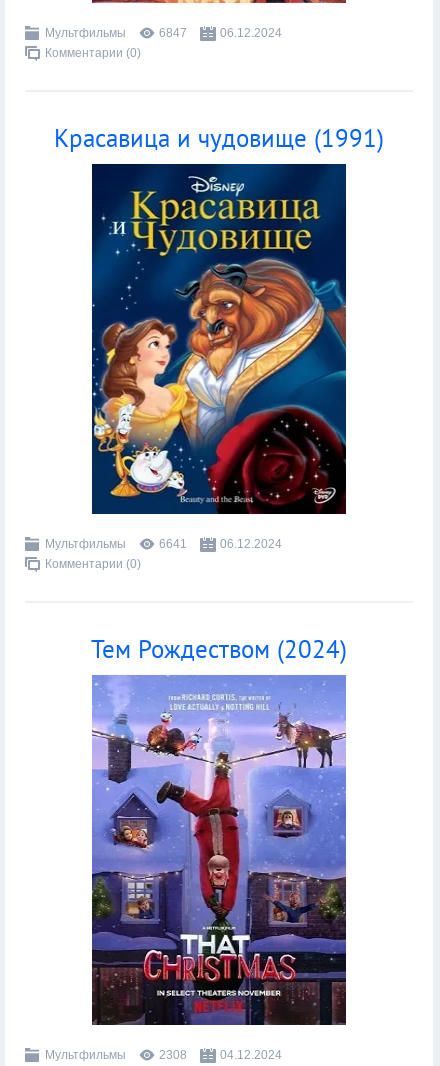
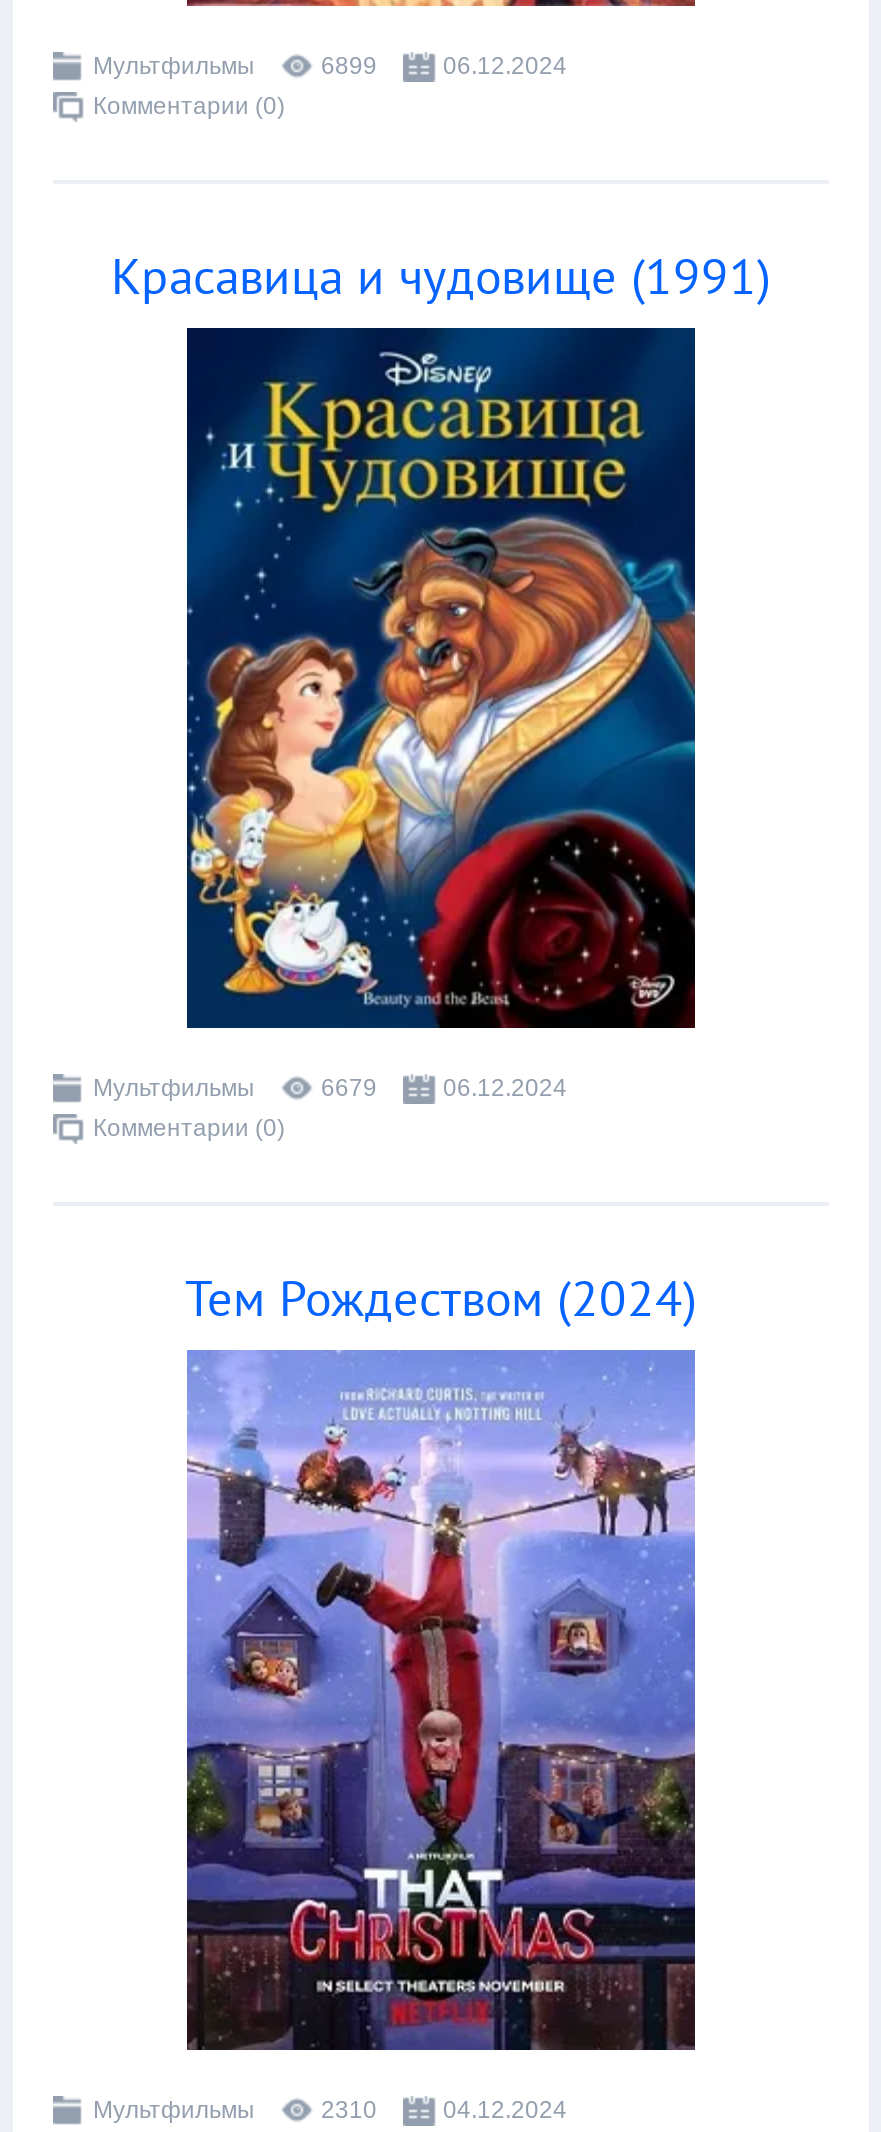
- 6847
+ 6899

- 6641
+ 6679

- 2308
+ 2310
